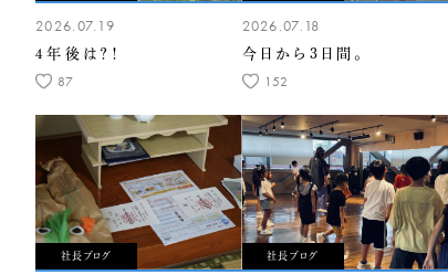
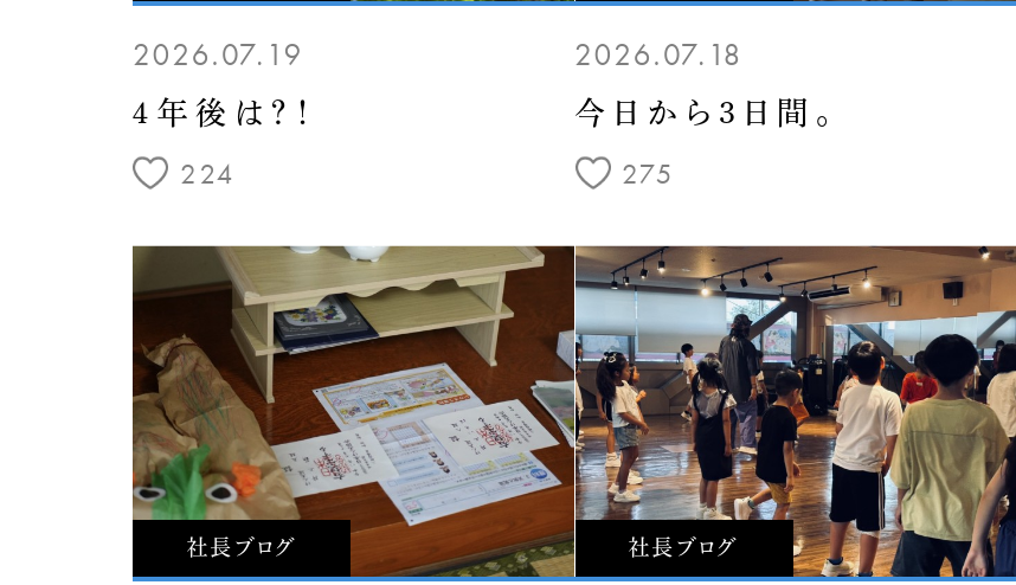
- 87
+ 224

- 152
+ 275
